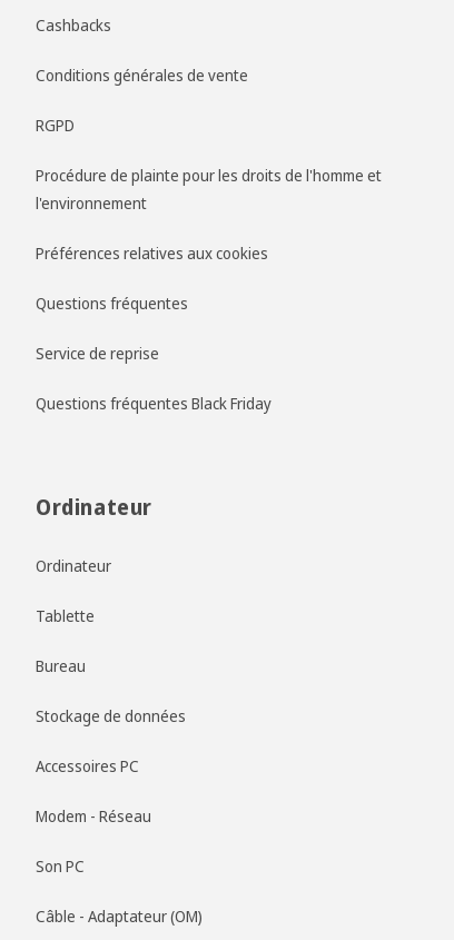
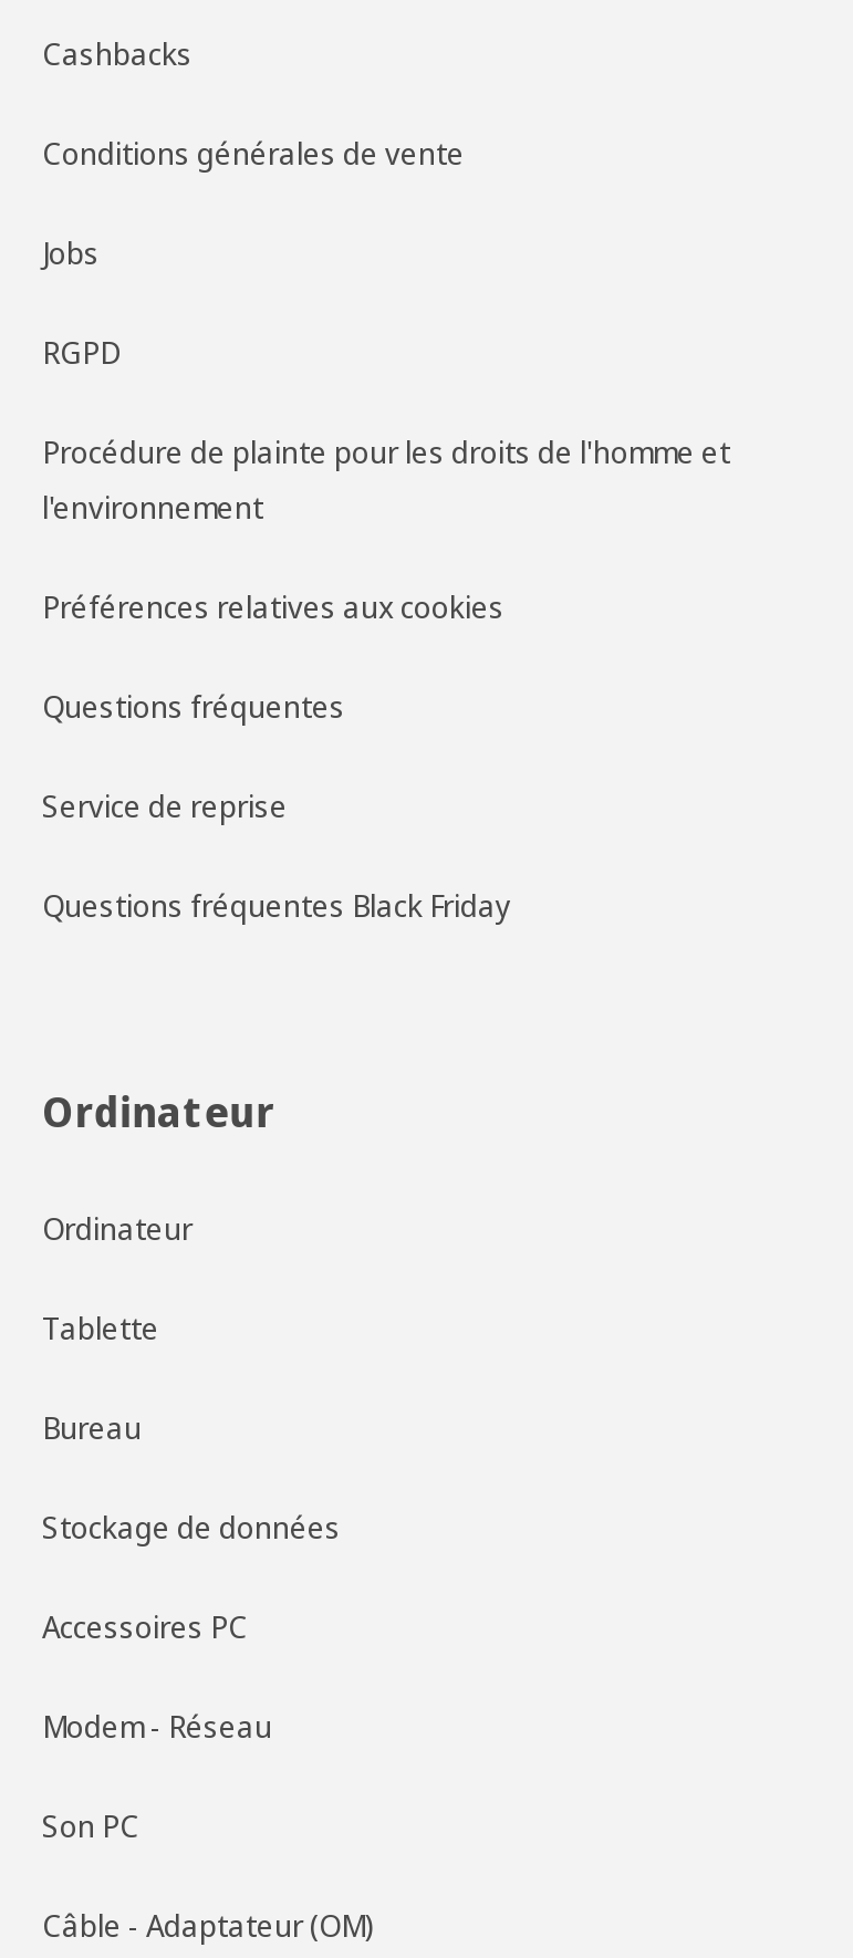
+ Jobs
